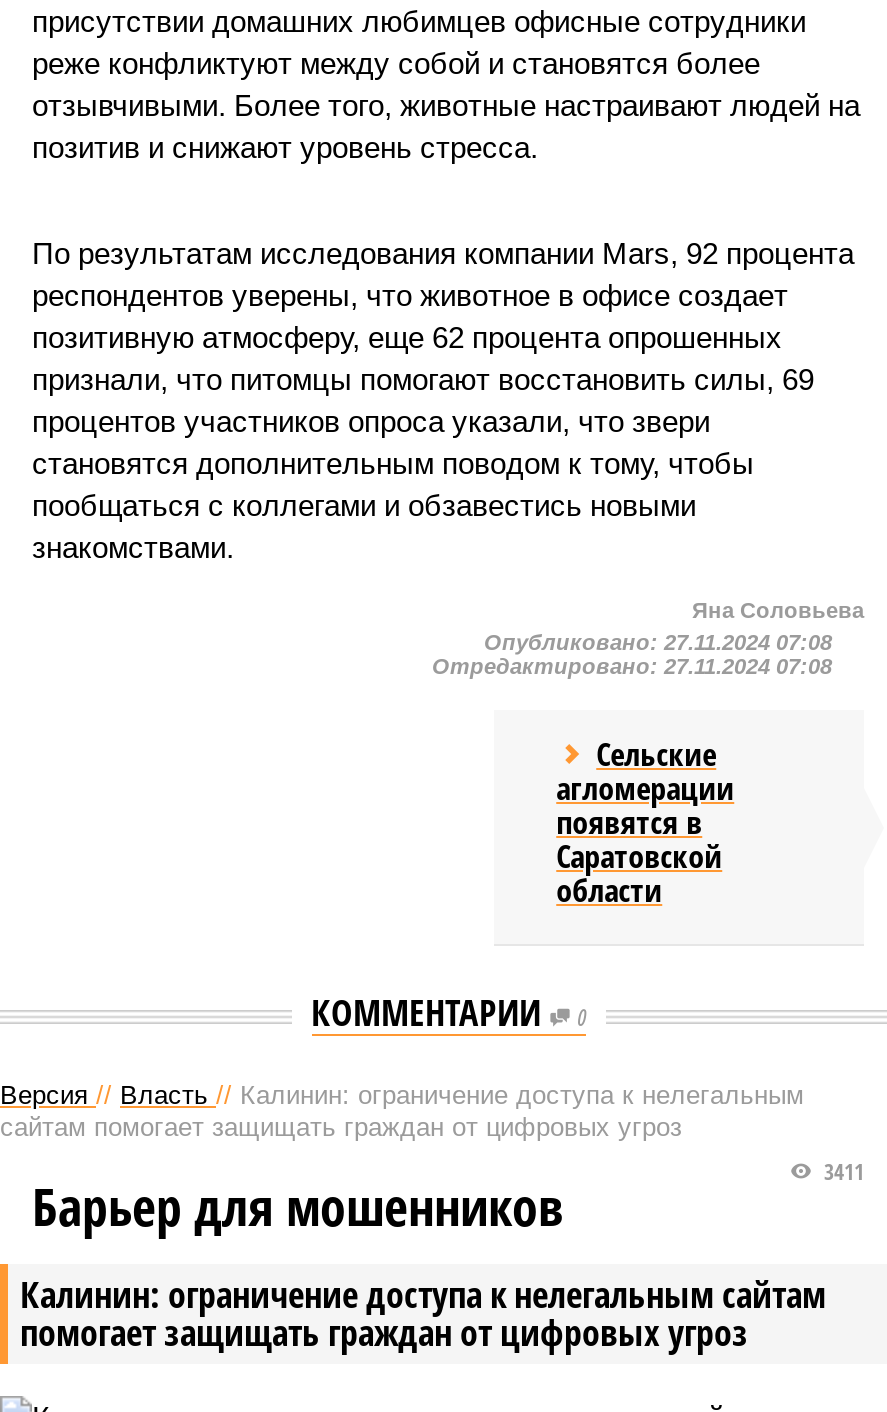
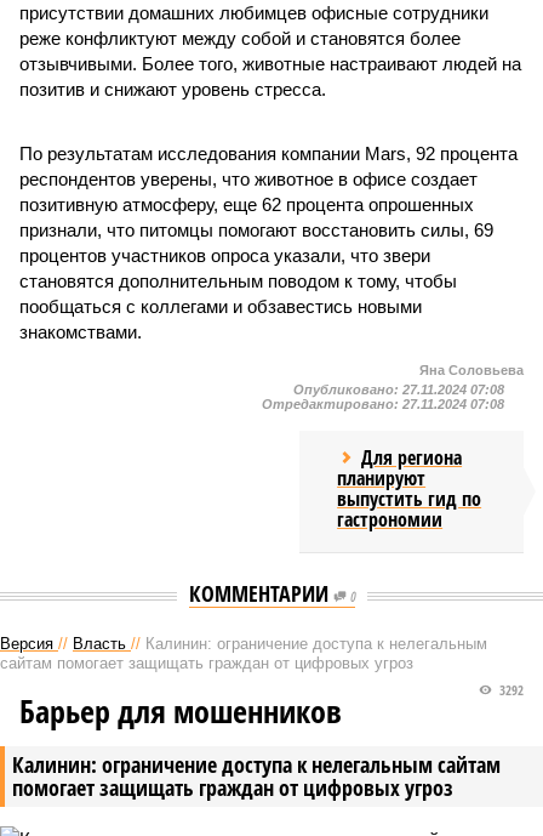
- Сельские
- агломерации
- появятся в
- Саратовской
- области
+ Для региона
+ планируют
+ выпустить гид по
+ гастрономии

- 3411
+ 3292
